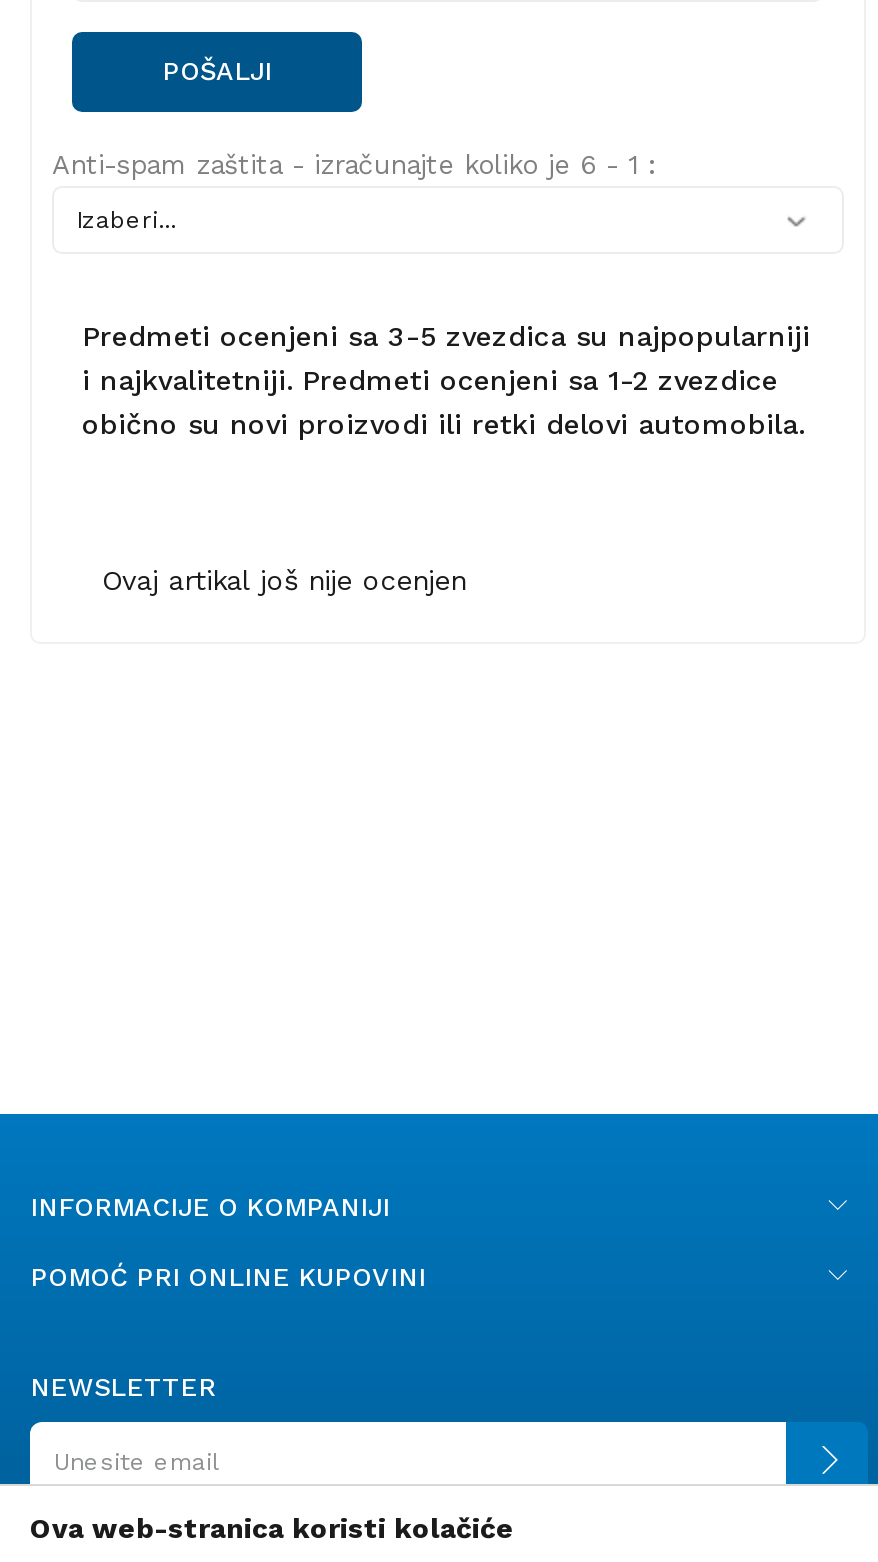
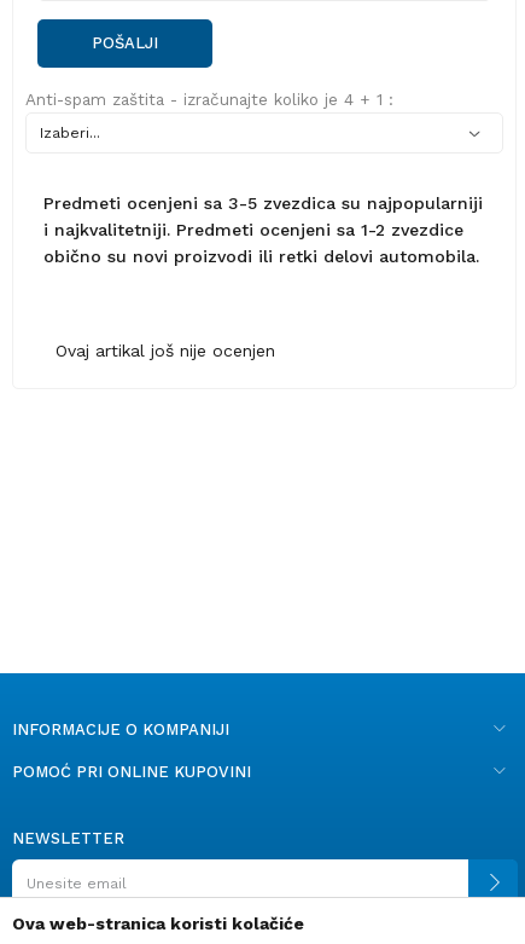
- Anti-spam zaštita - izračunajte koliko je 6 - 1 :
+ Anti-spam zaštita - izračunajte koliko je 4 + 1 :
